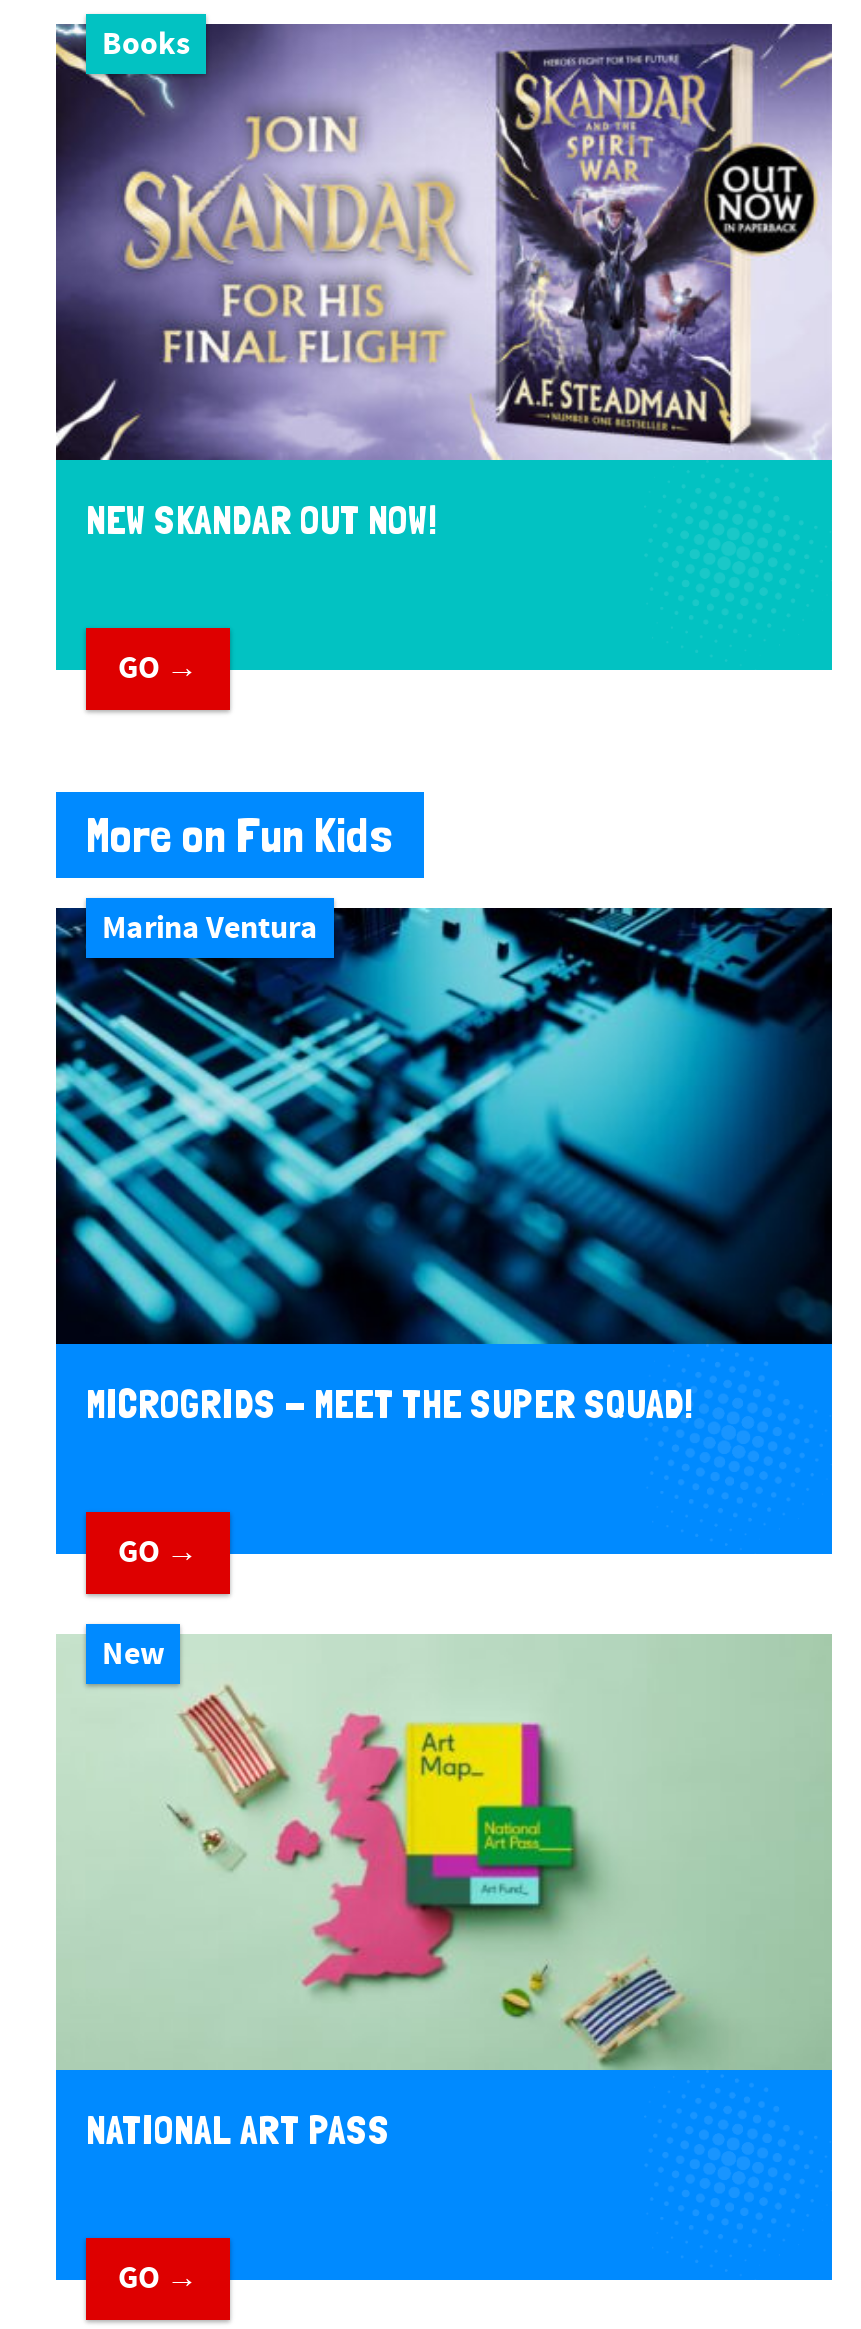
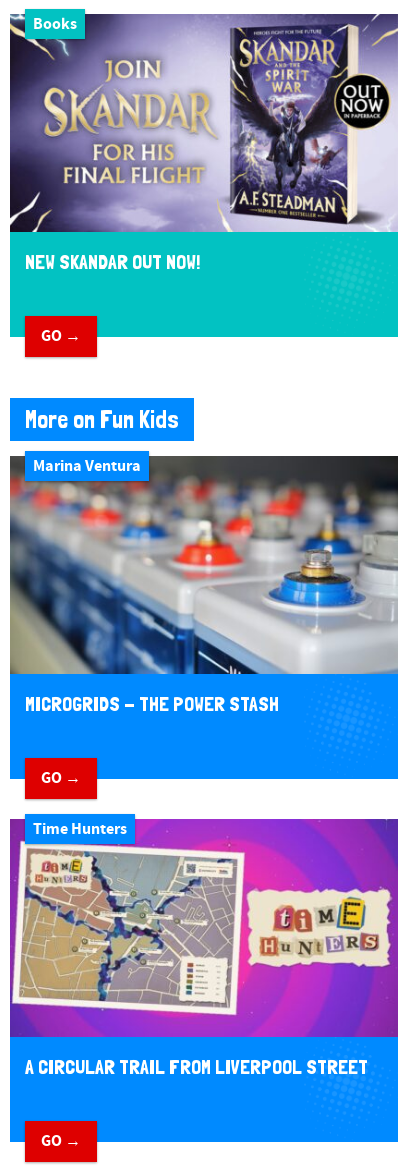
- [image]
- MICROGRIDS - MEET THE SUPER SQUAD!
+ [image]
+ MICROGRIDS - THE POWER STASH

- [image]
- New
+ [image]
+ Time Hunters

- NATIONAL ART PASS
+ A CIRCULAR TRAIL FROM LIVERPOOL STREET
